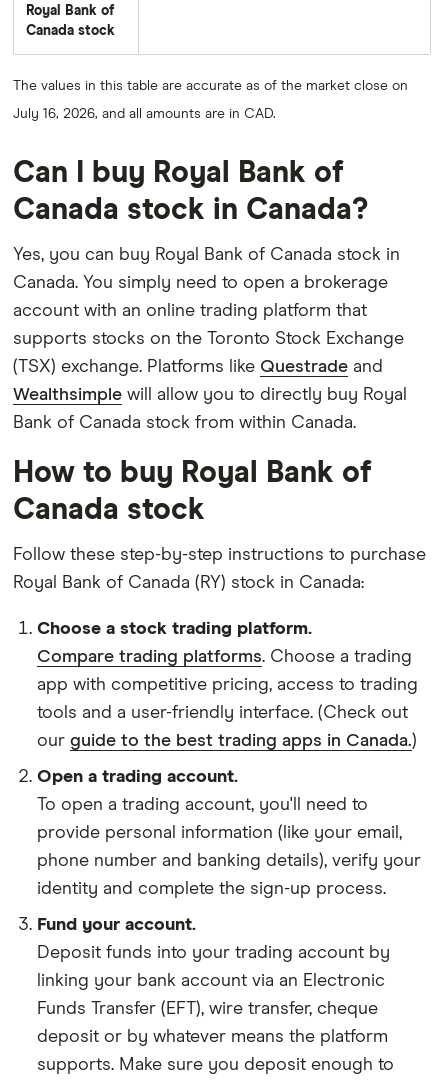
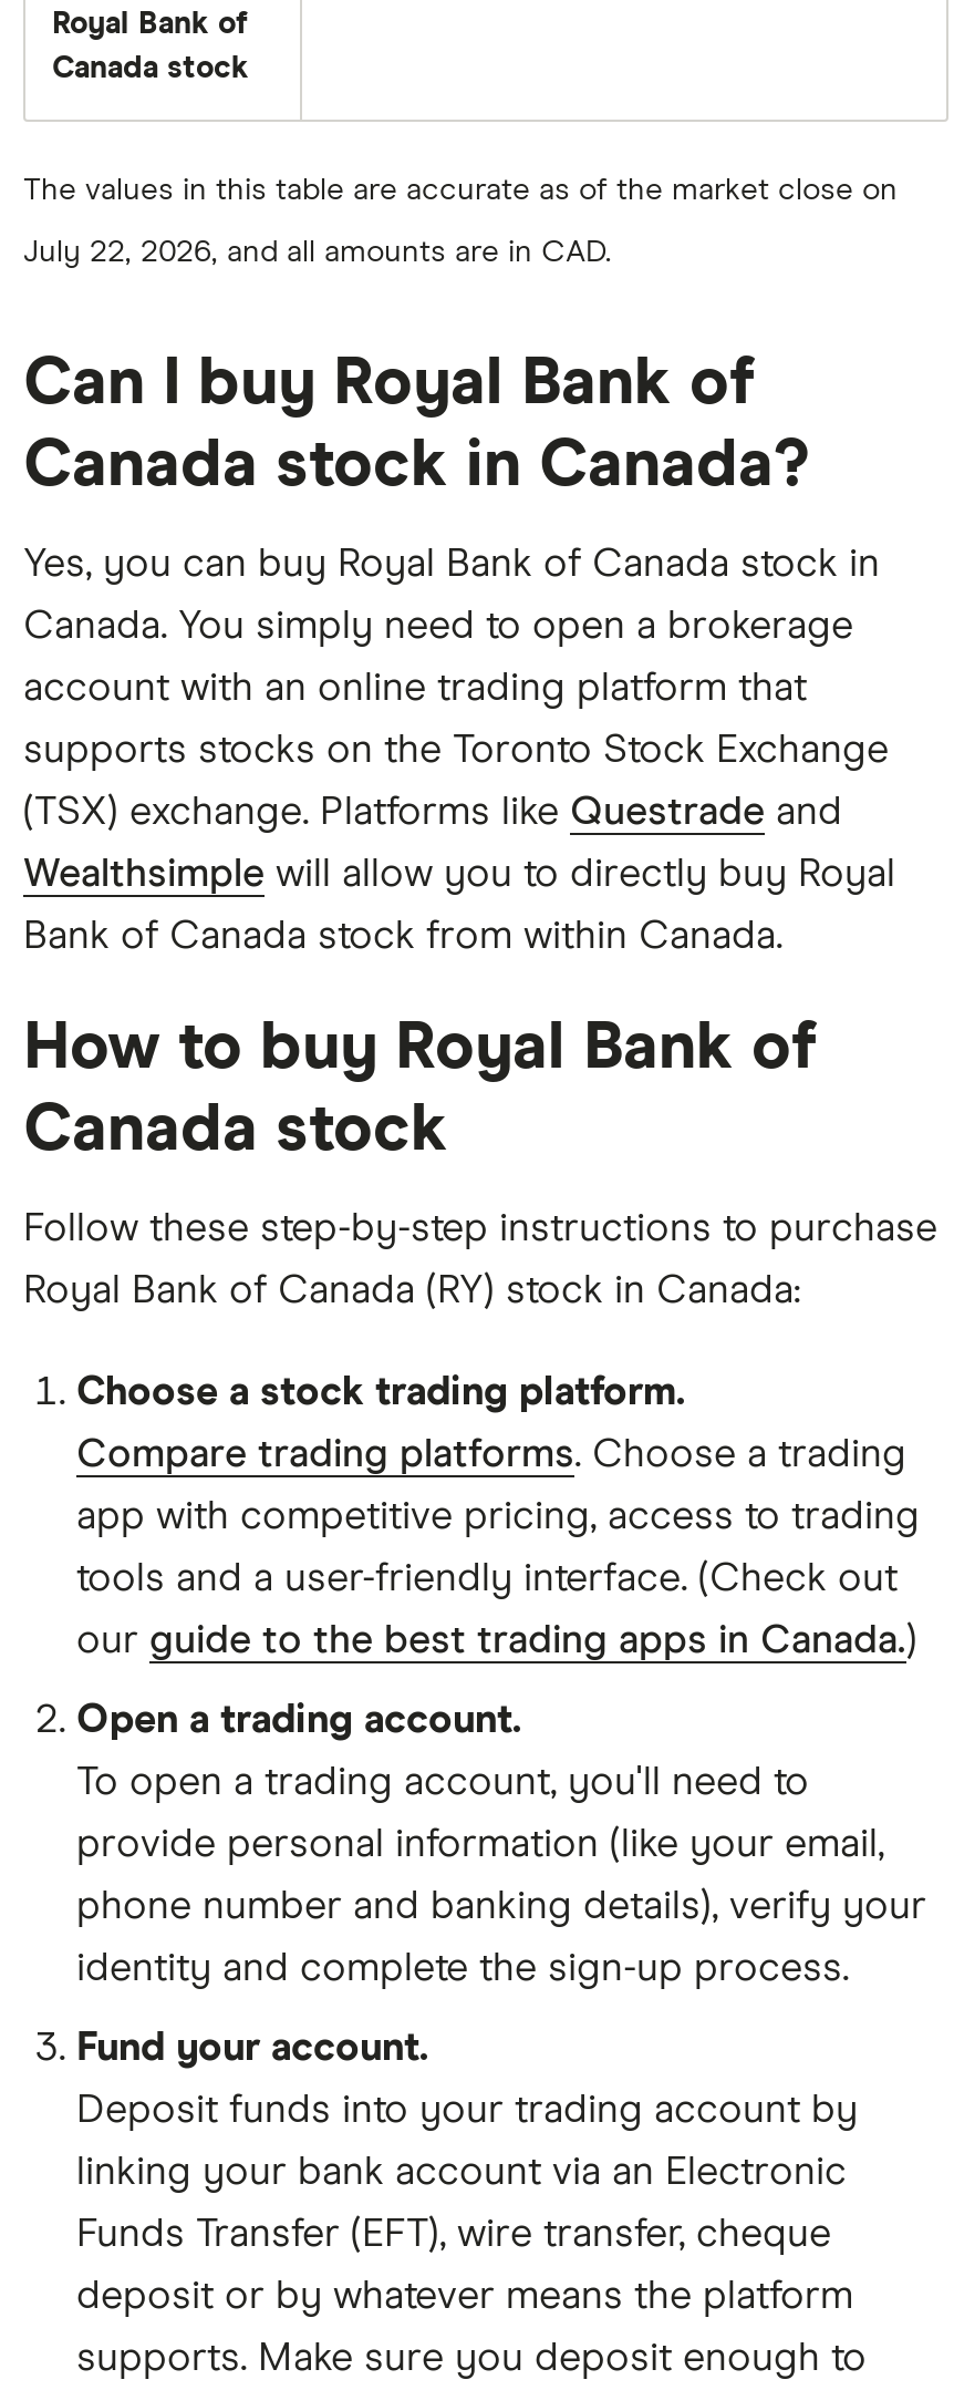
- July 16, 2026, and all amounts are in CAD.
+ July 22, 2026, and all amounts are in CAD.
